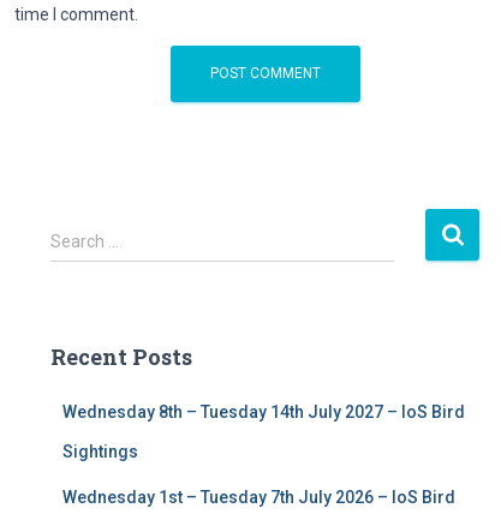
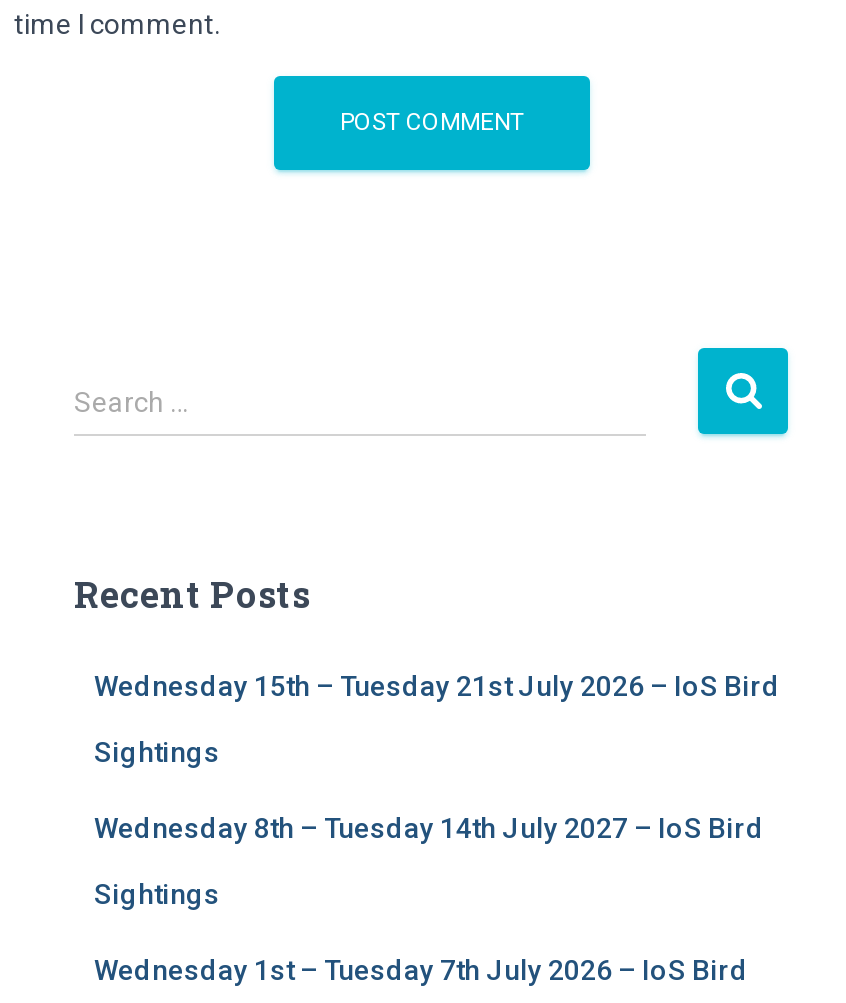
+ Wednesday 15th – Tuesday 21st July 2026 – IoS Bird
+ Sightings
